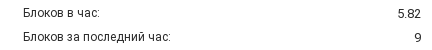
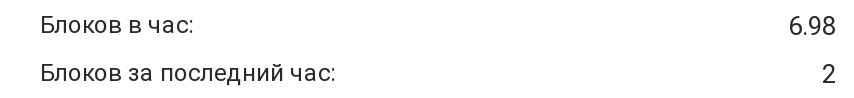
- 5.82
+ 6.98

- 9
+ 2
